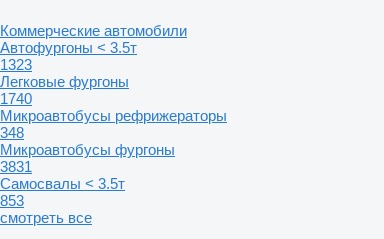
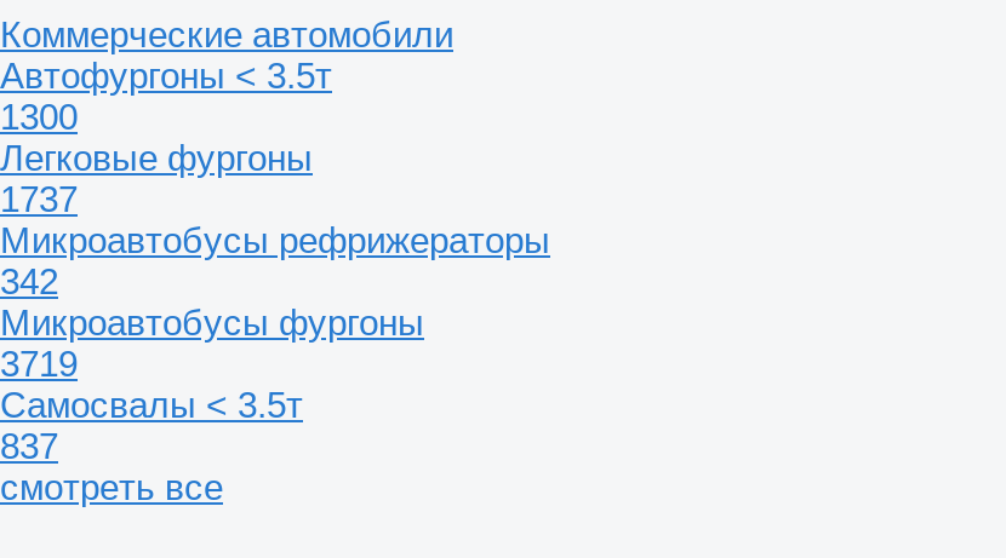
- 1323
+ 1300

- 1740
+ 1737

- 348
+ 342

- 3831
+ 3719

- 853
+ 837
